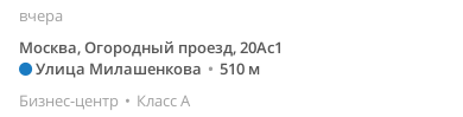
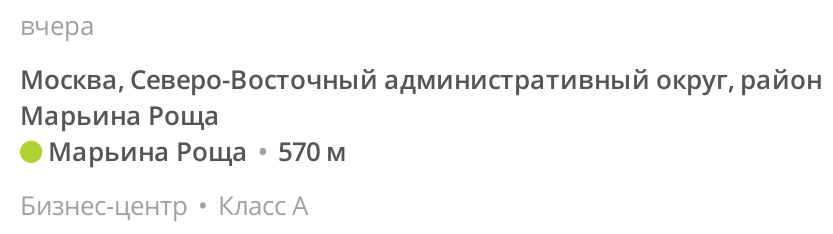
- Москва, Огородный проезд, 20Ас1
- Улица Милашенкова • 510 м
+ Москва, Северо-Восточный административный округ, район
+ Марьина Роща
+ Марьина Роща • 570 м
